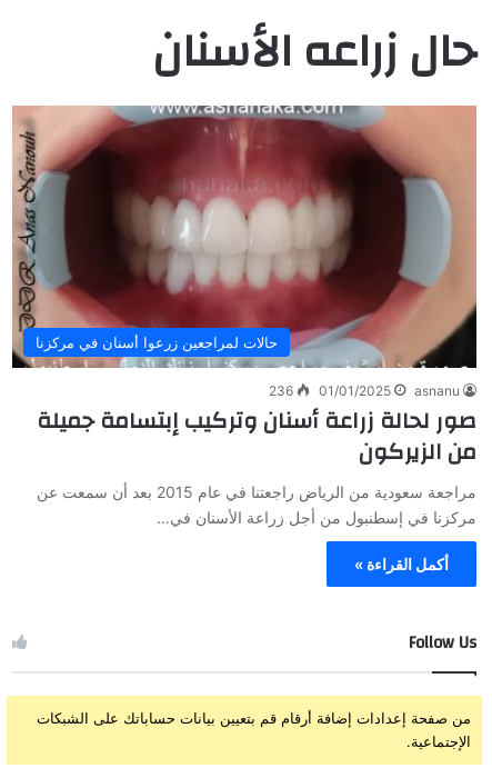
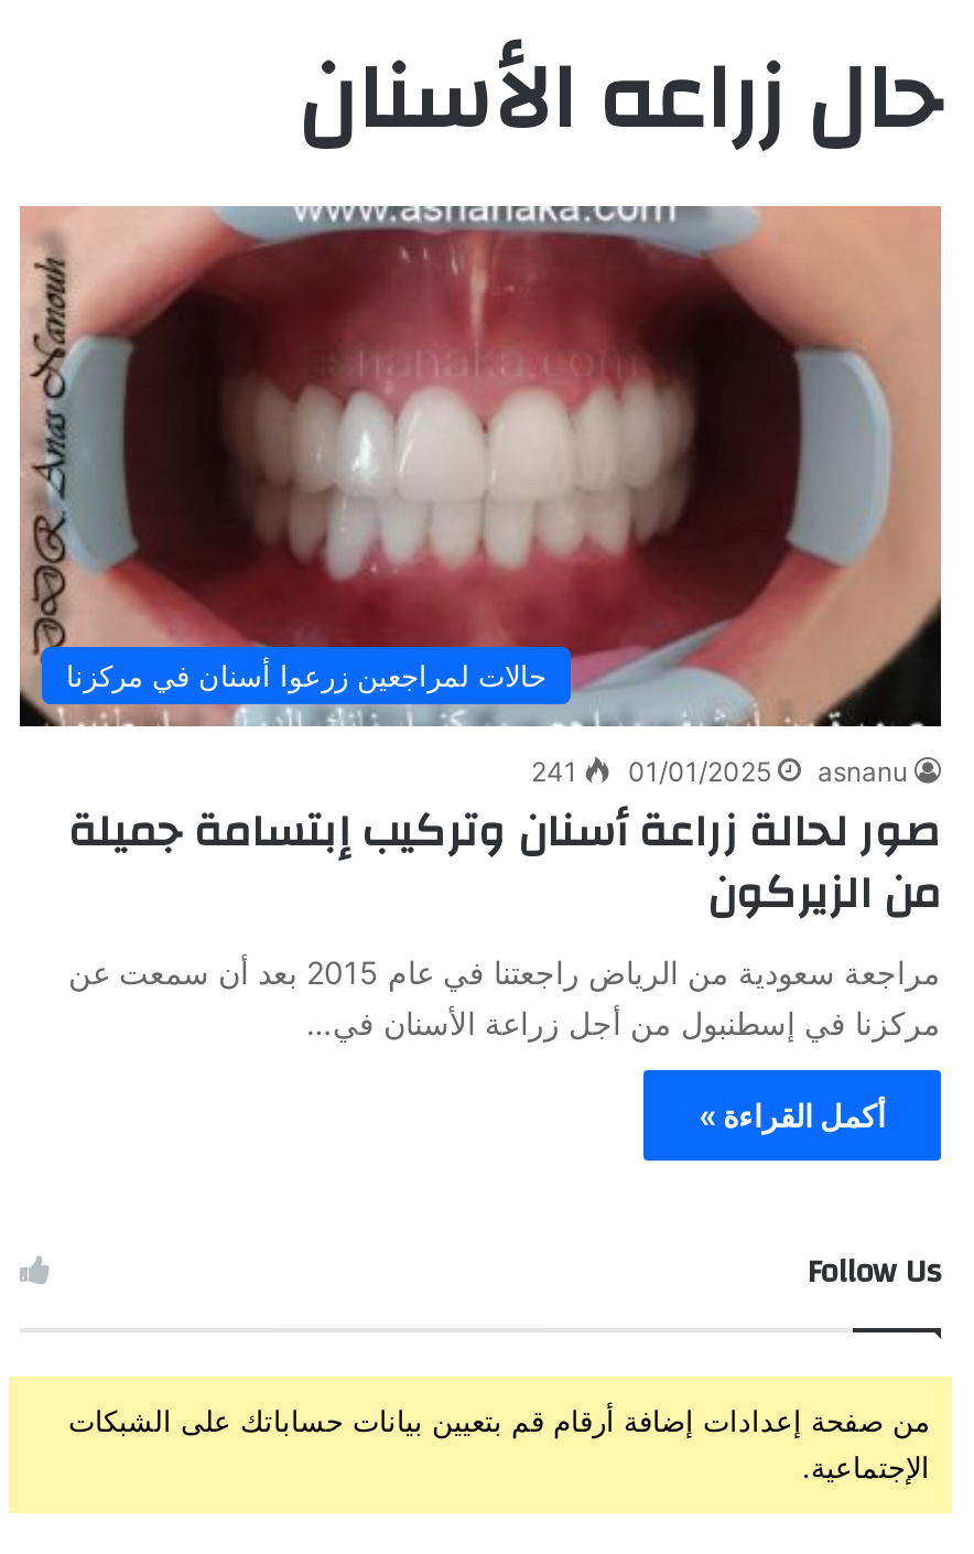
- 236 01/01/2025 asnanu
+ 241 01/01/2025 asnanu
